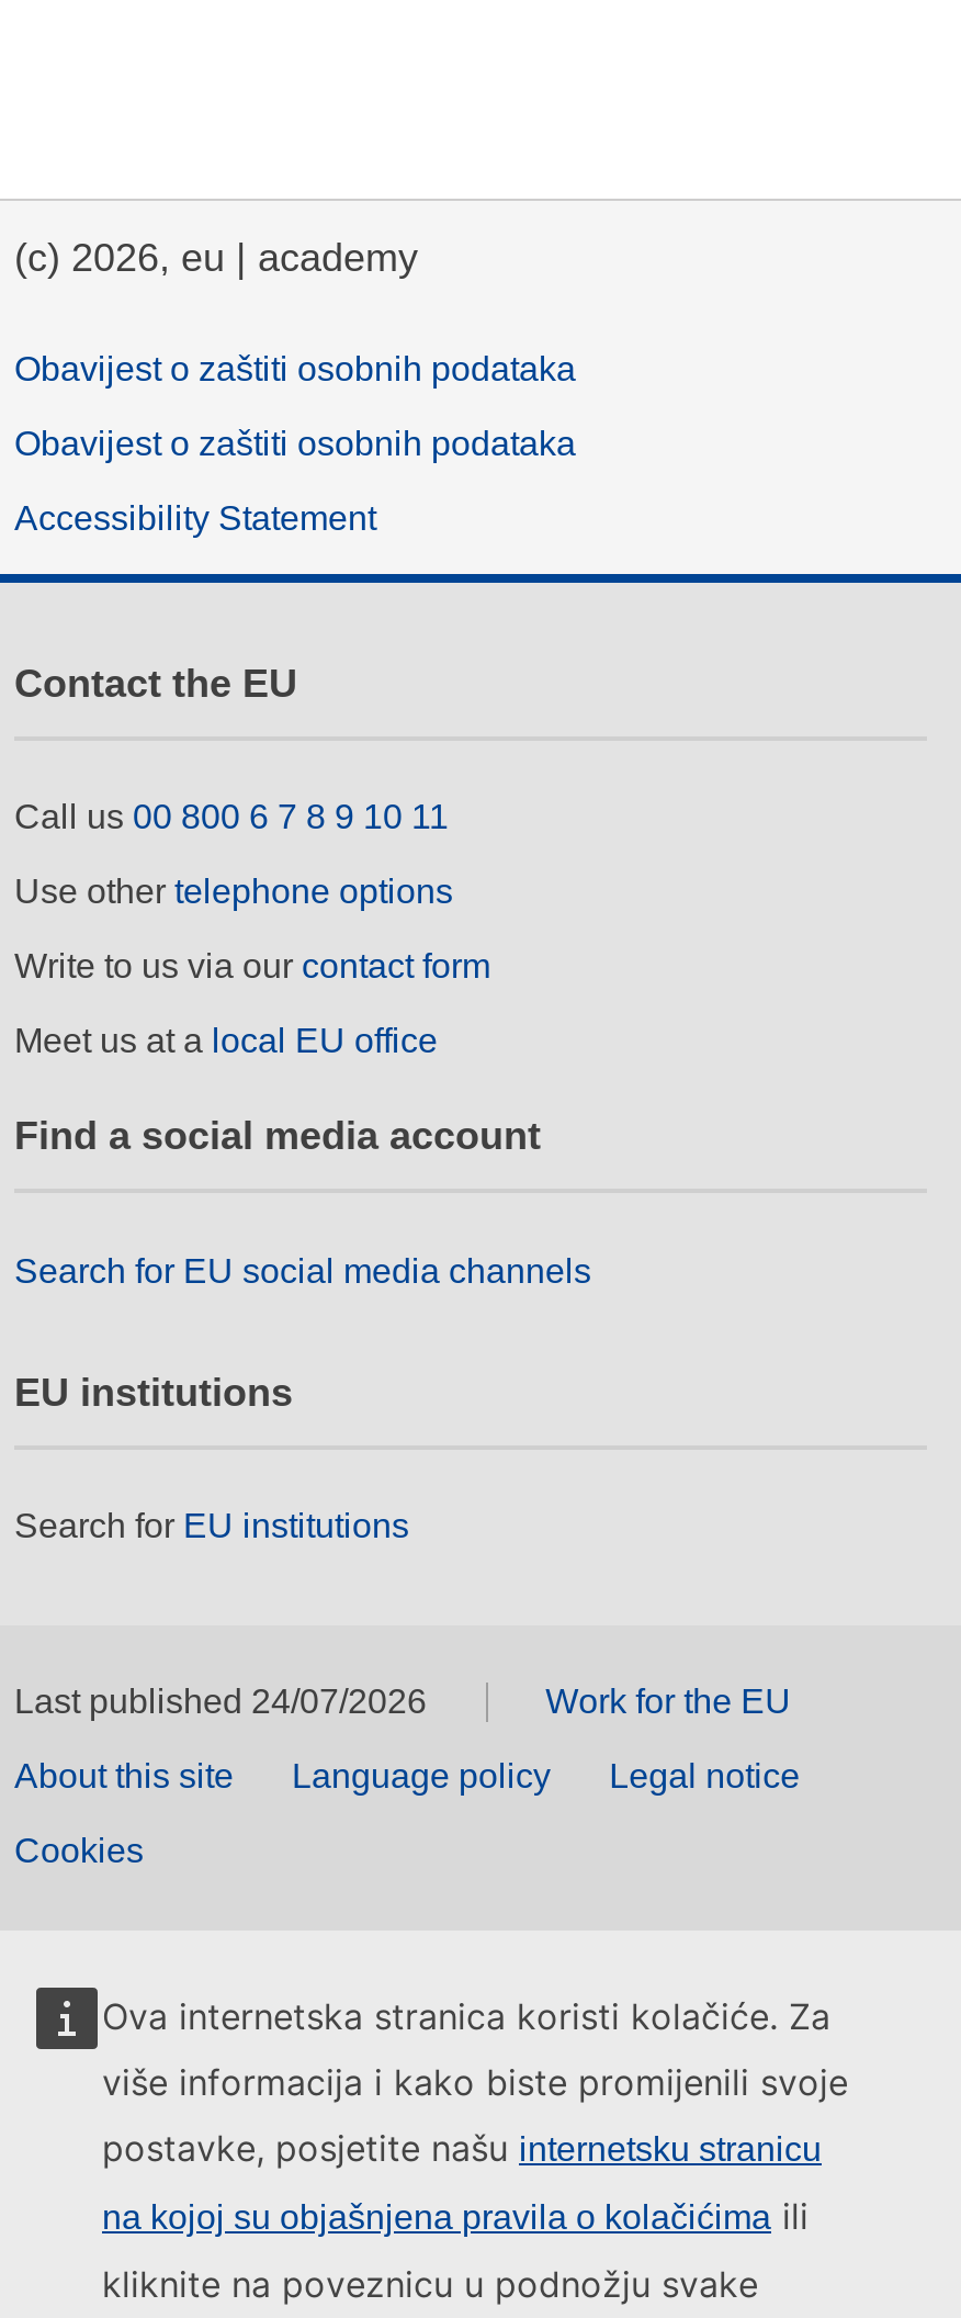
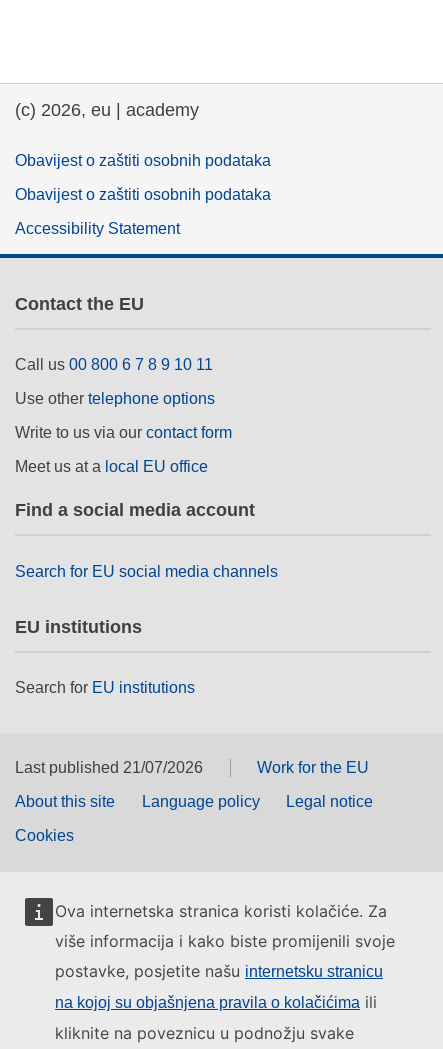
- Last published 24/07/2026
+ Last published 21/07/2026
